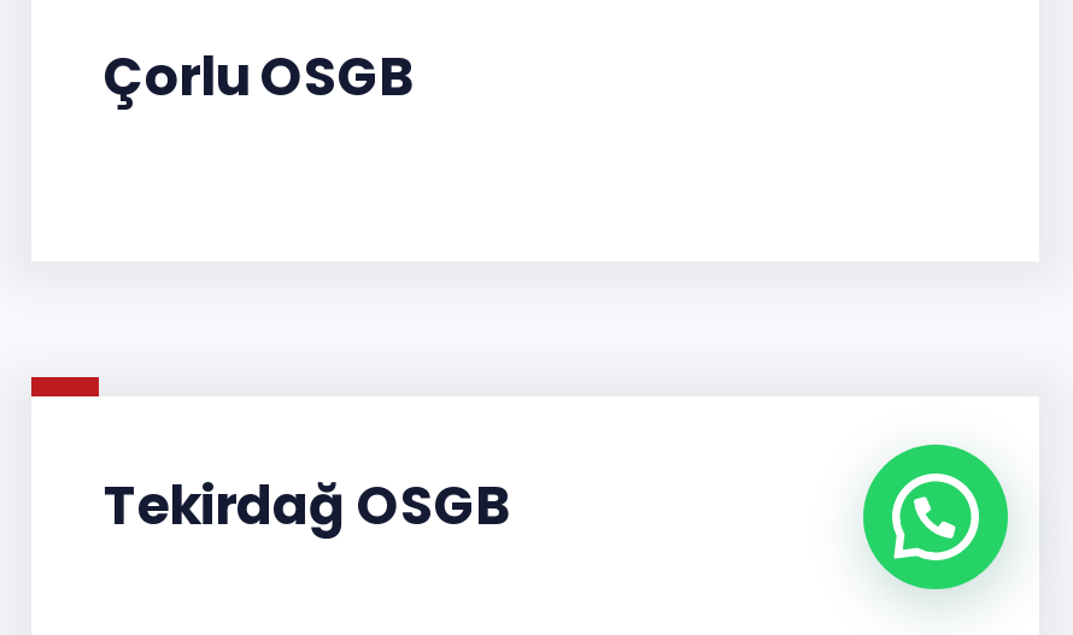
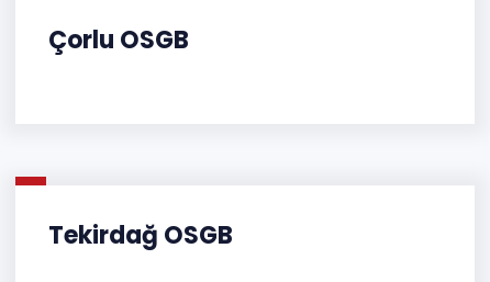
- [image]
